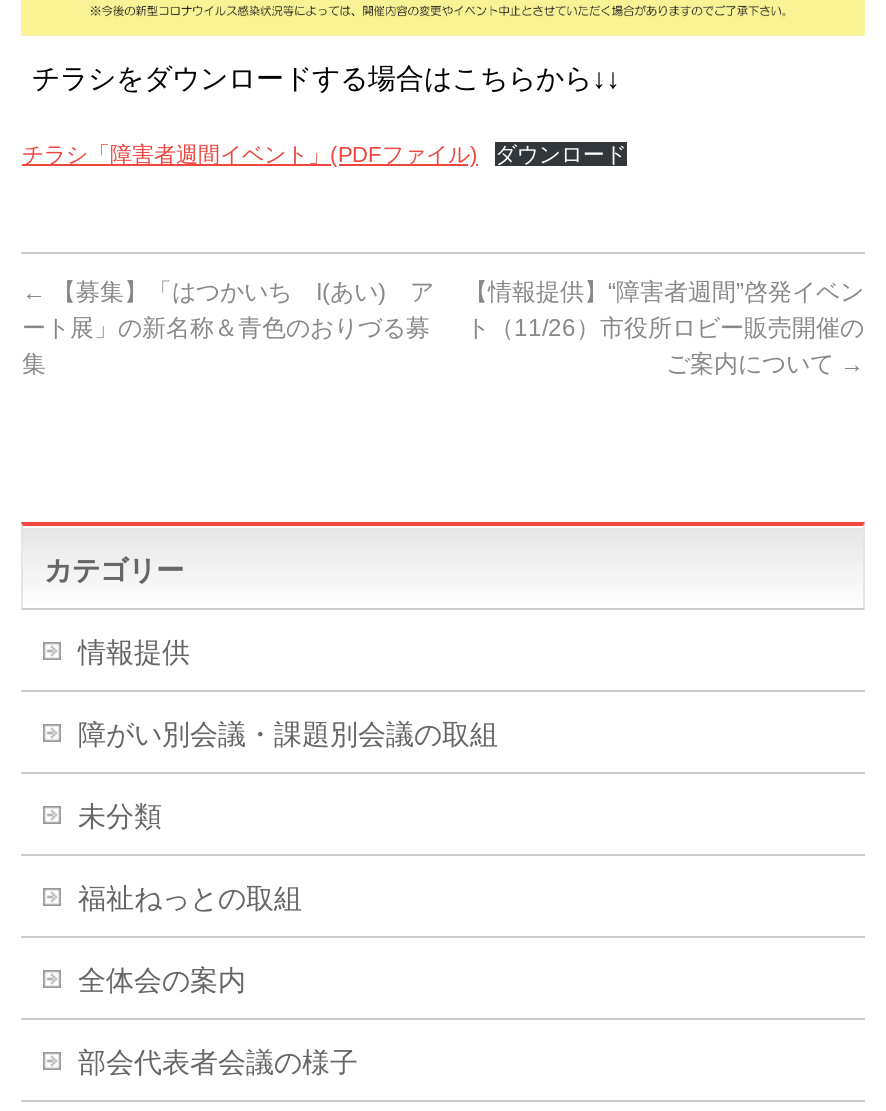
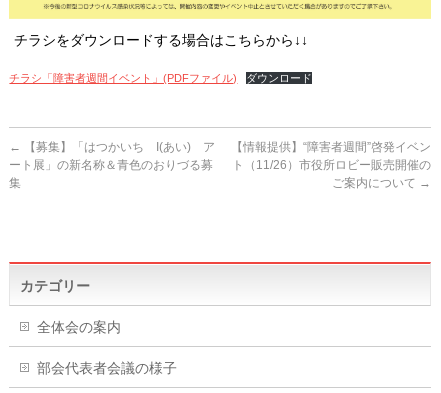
- 情報提供
- 障がい別会議・課題別会議の取組
- 未分類
- 福祉ねっとの取組
